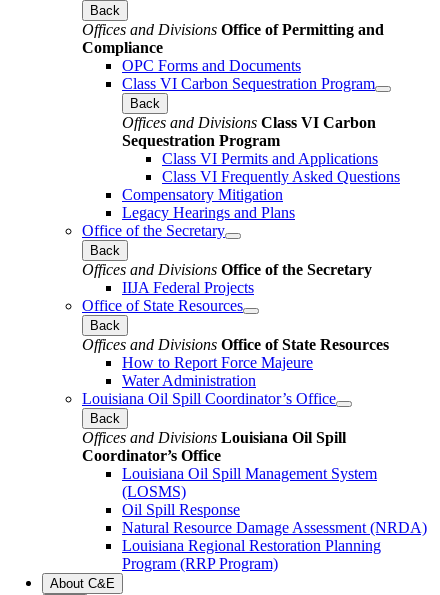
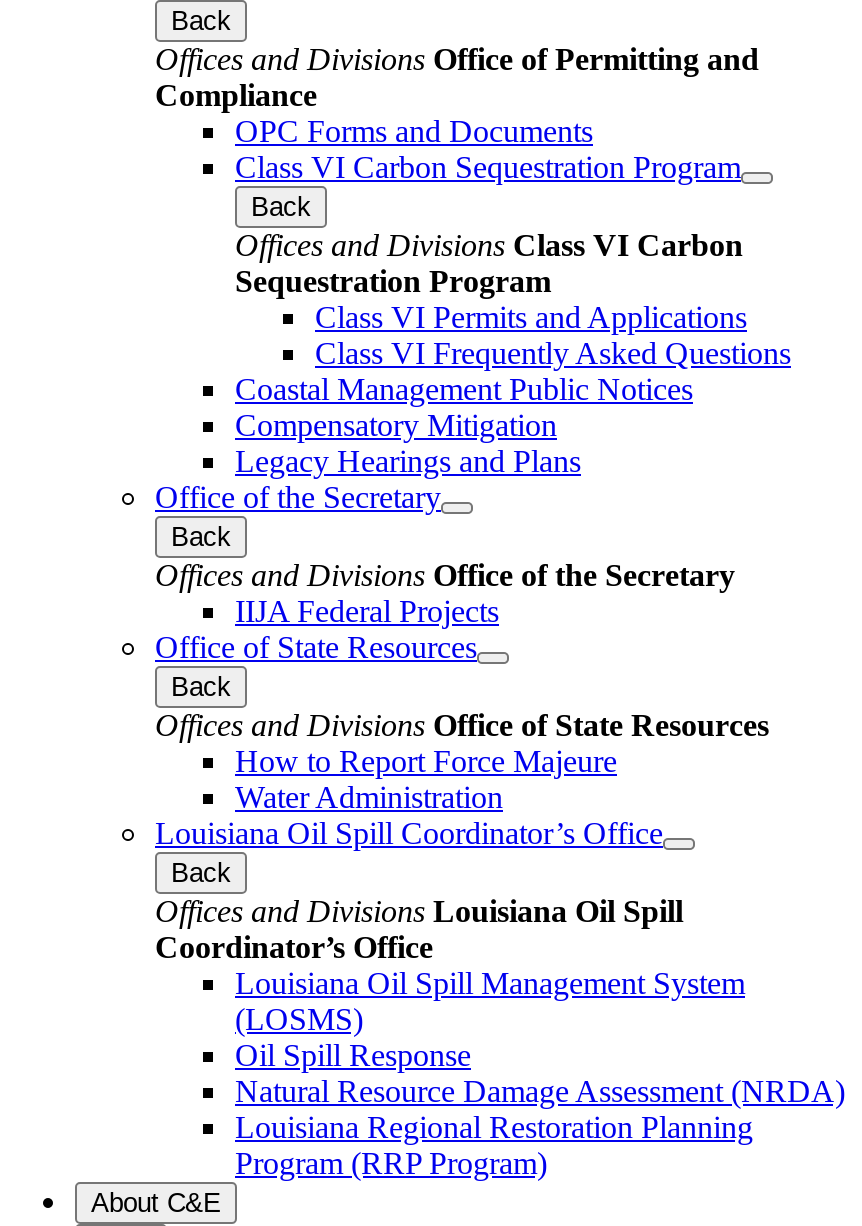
+ Coastal Management Public Notices
